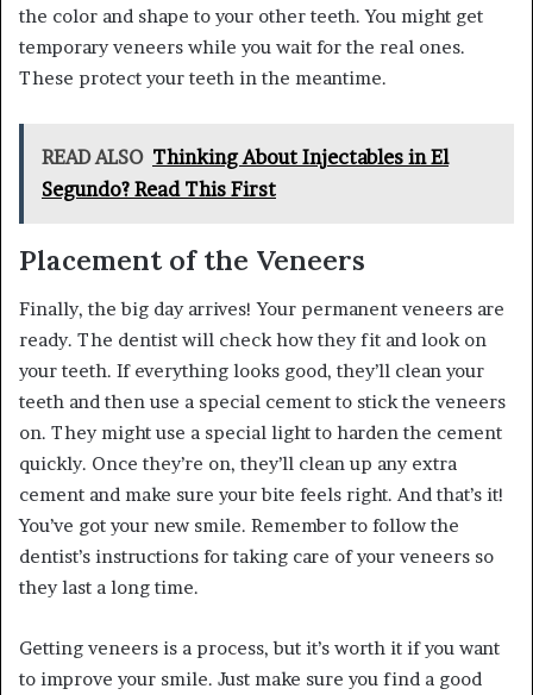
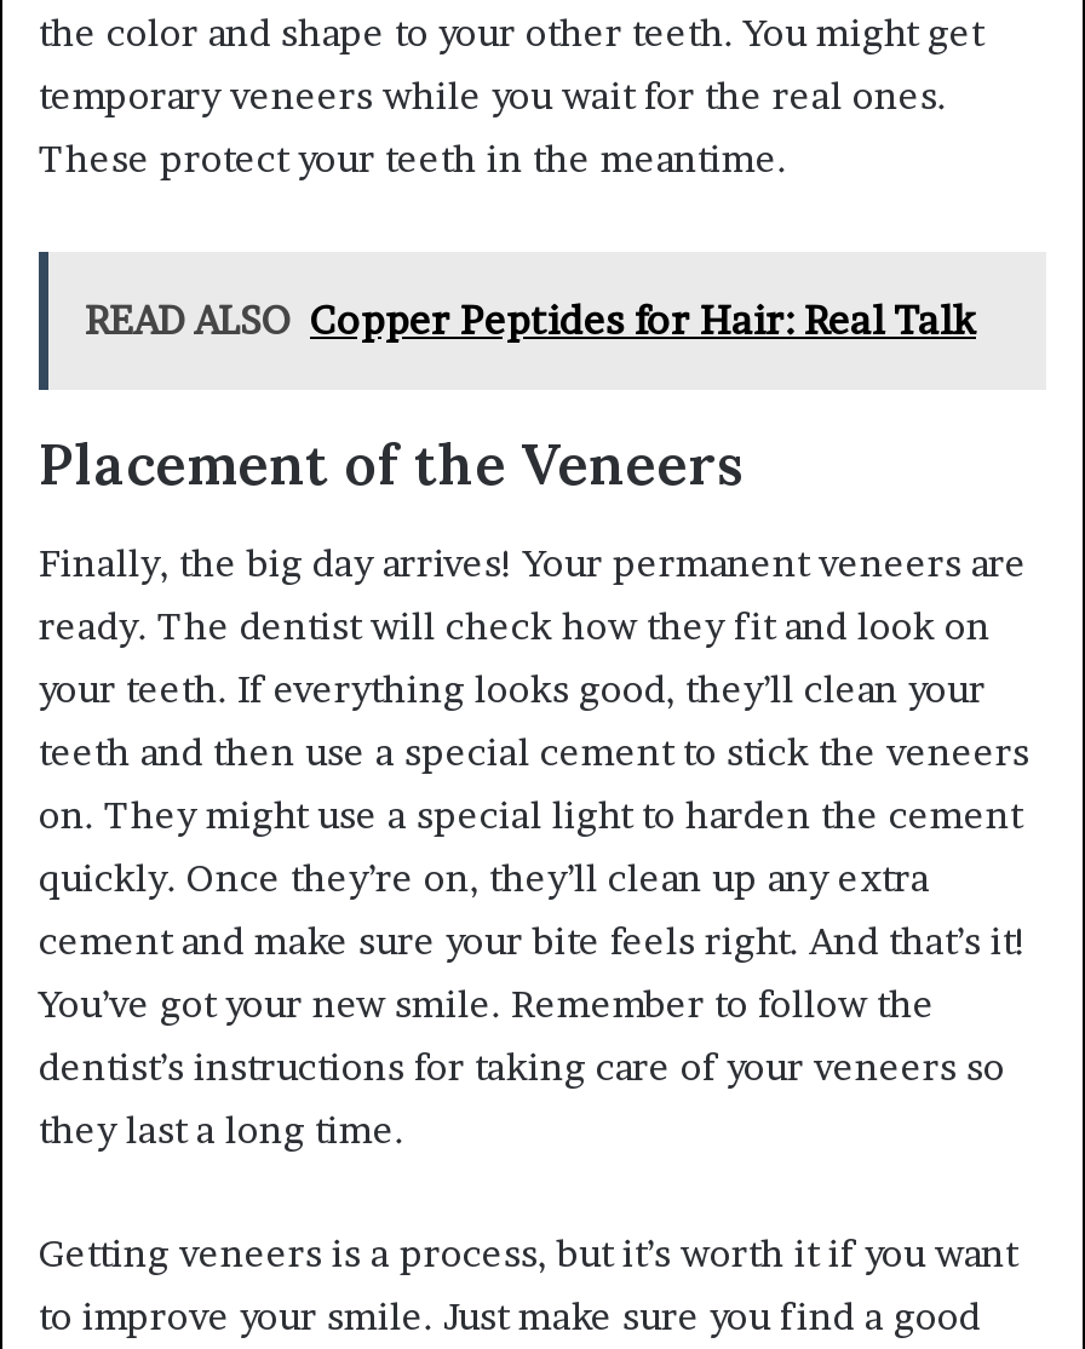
- READ ALSO Thinking About Injectables in El
- Segundo? Read This First
+ READ ALSO Copper Peptides for Hair: Real Talk
